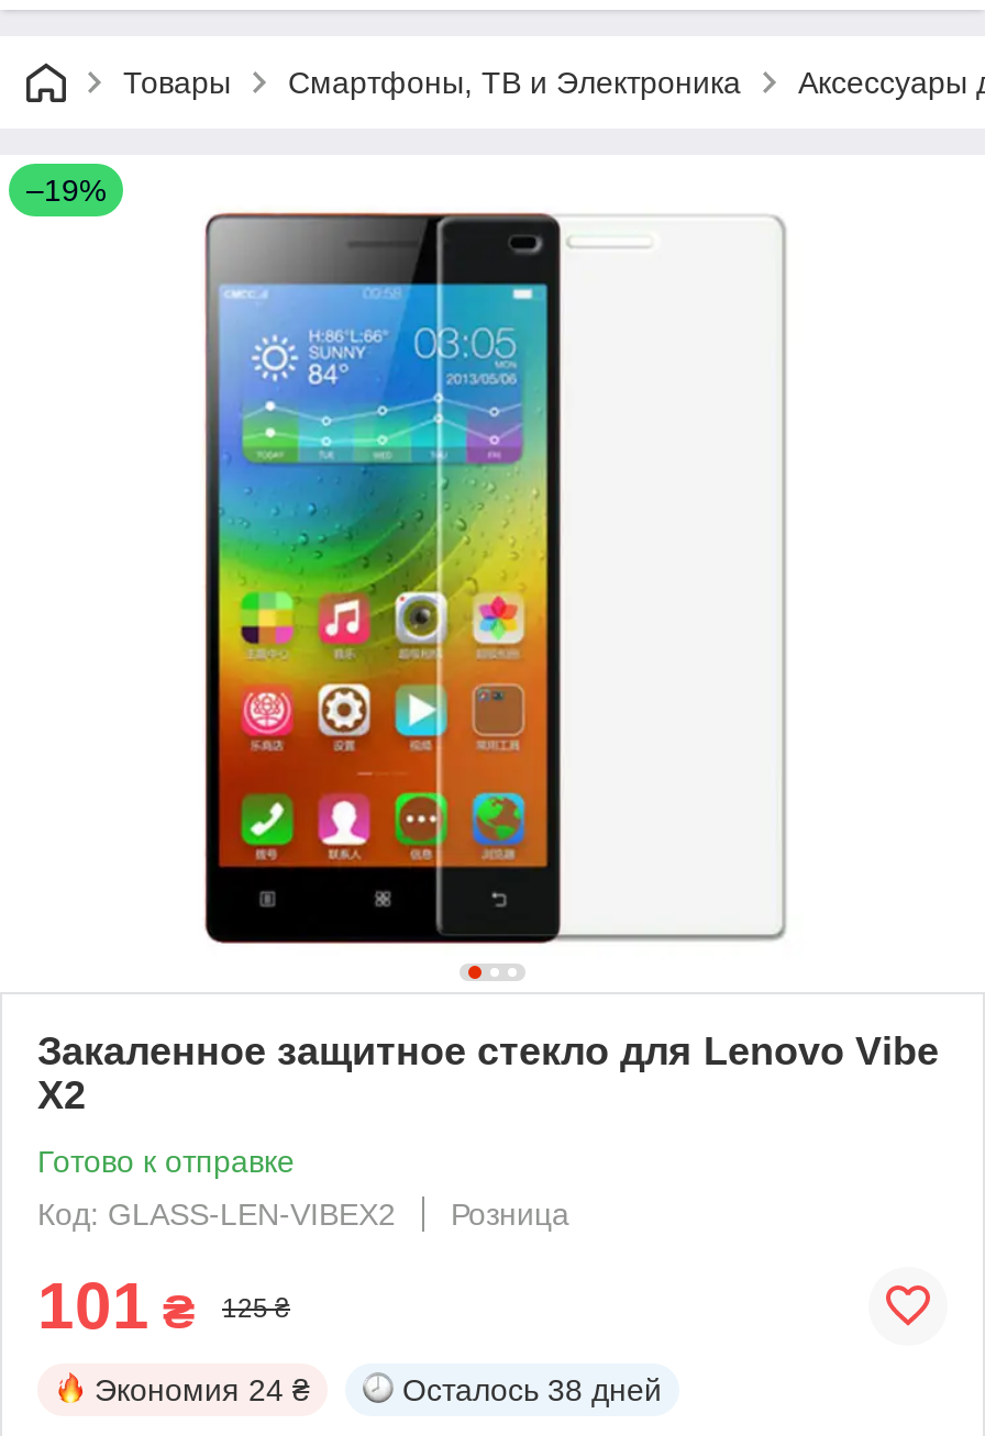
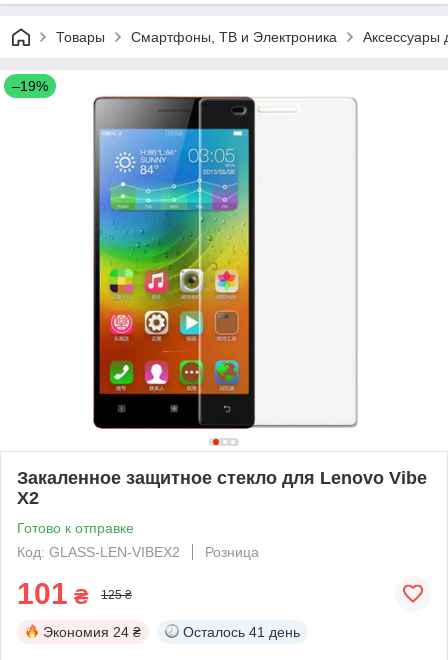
- Осталось 38 дней
+ Осталось 41 день
